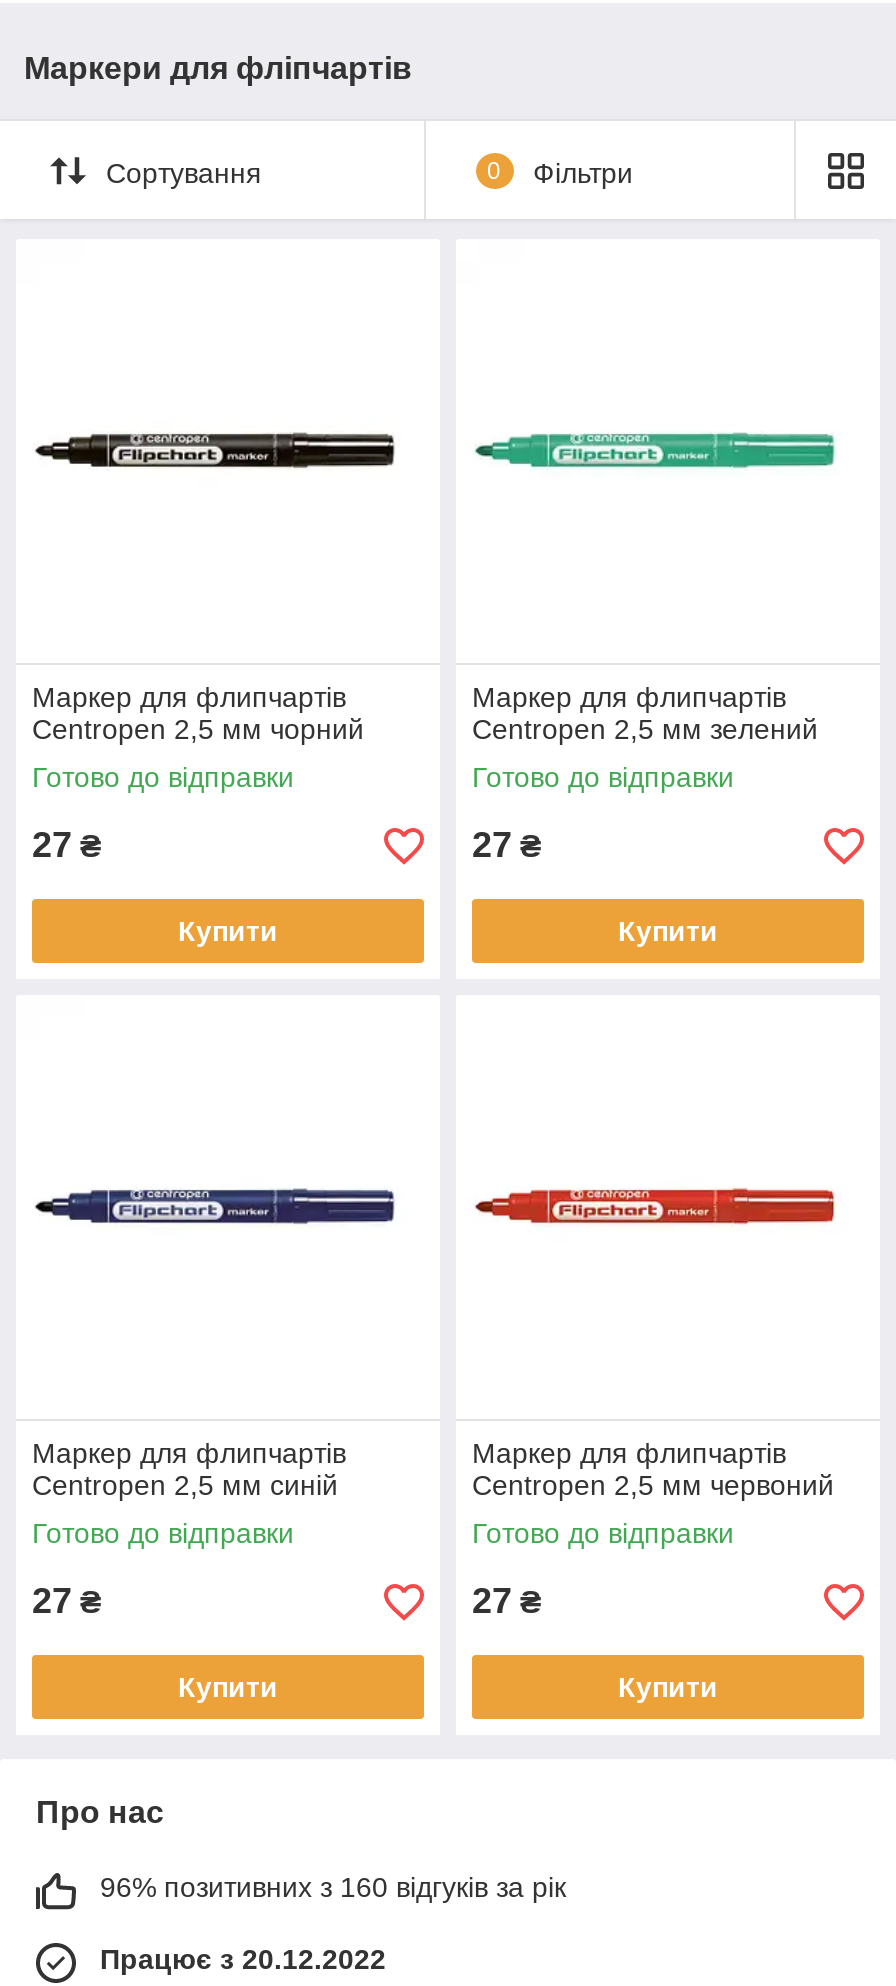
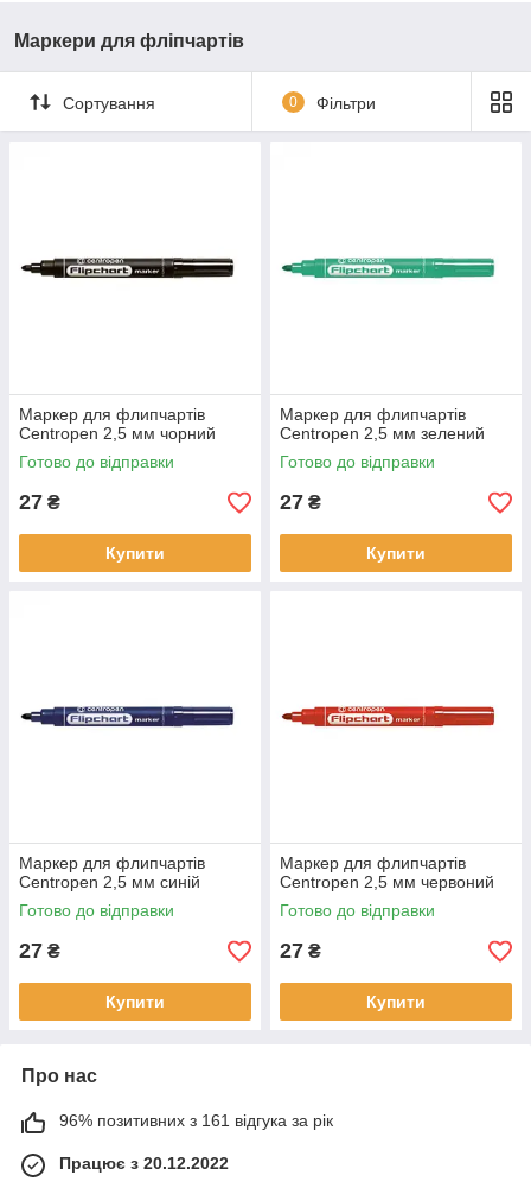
- 96% позитивних з 160 відгуків за рік
+ 96% позитивних з 161 відгука за рік
